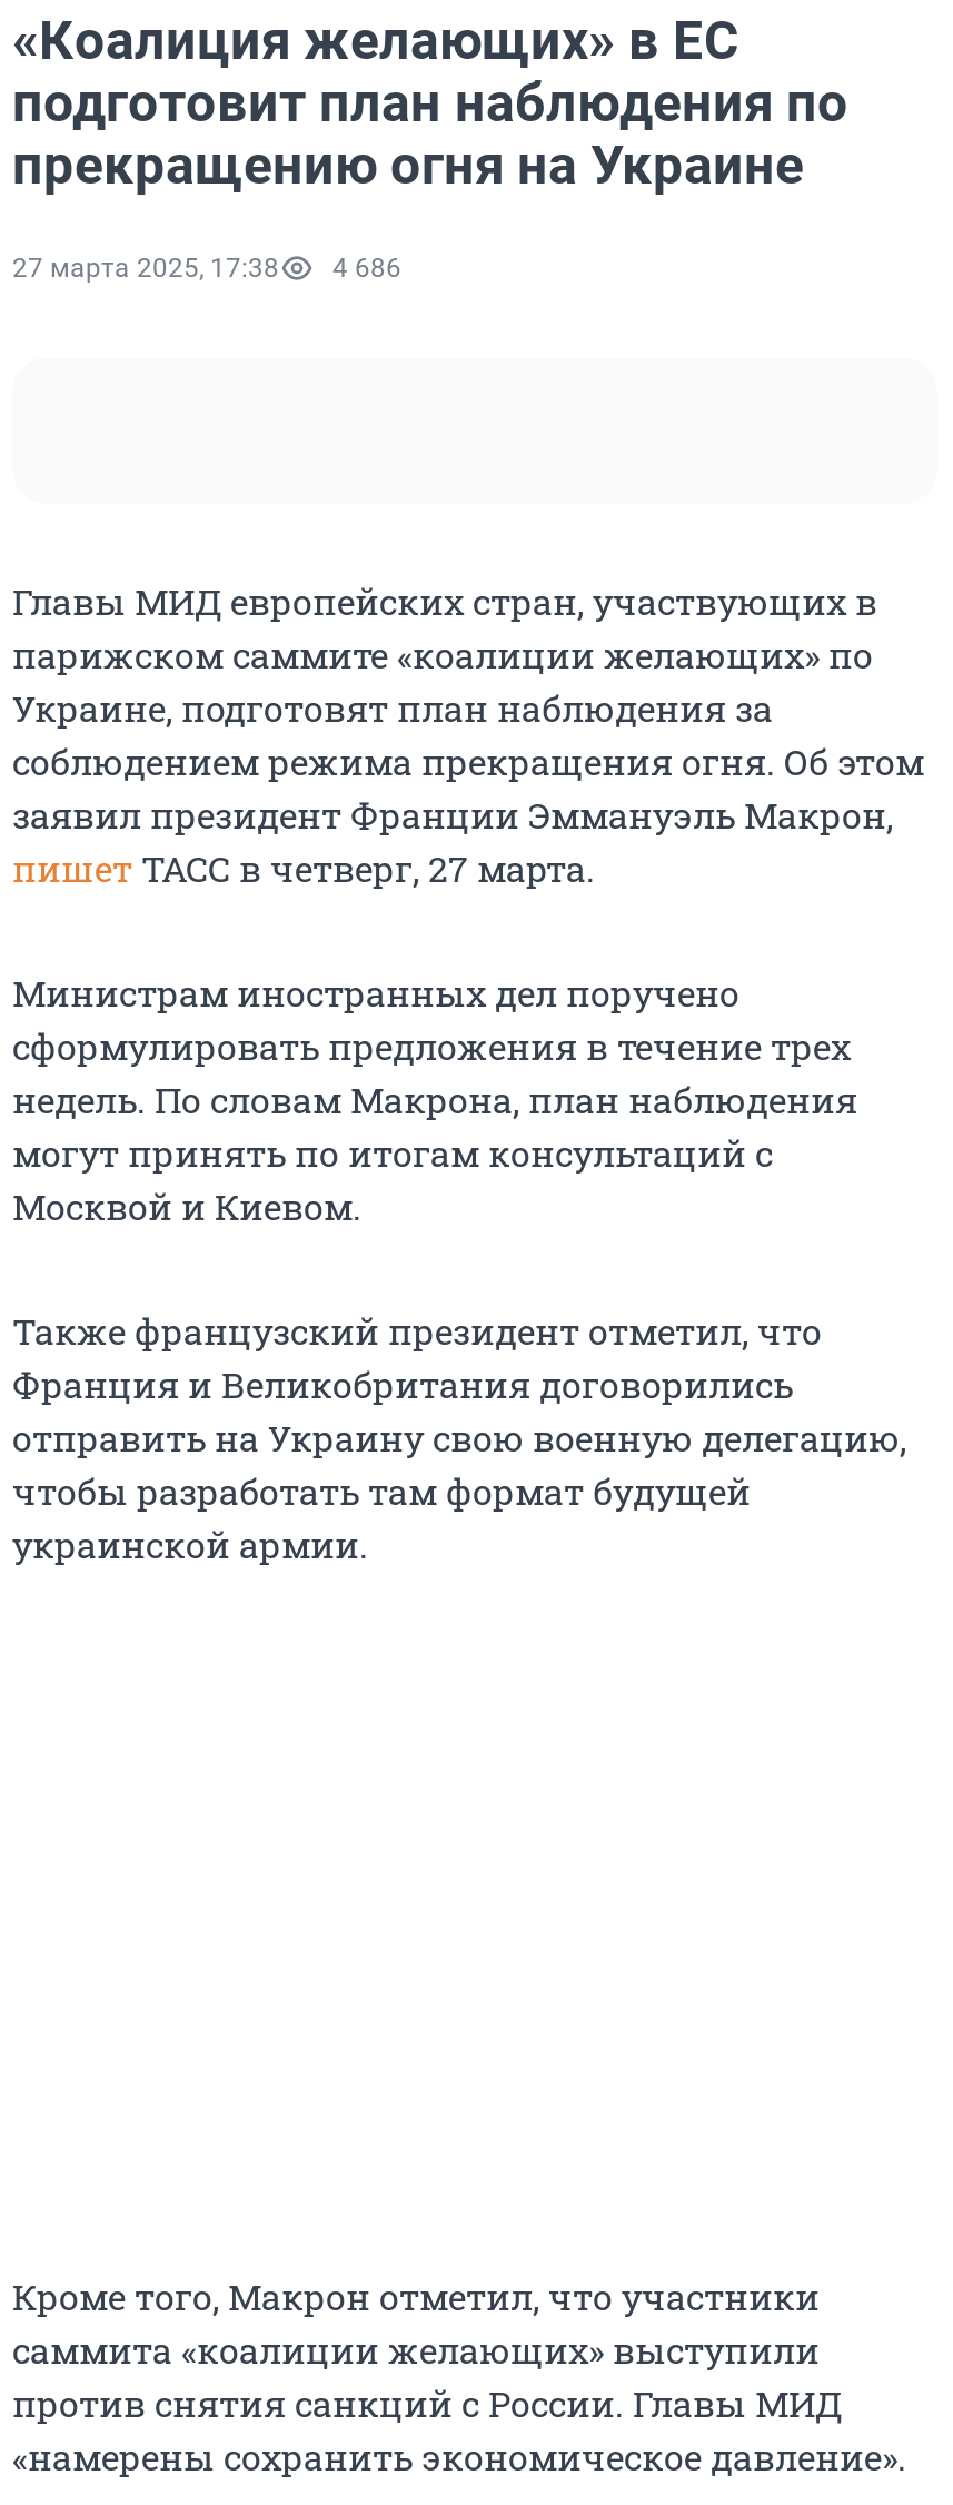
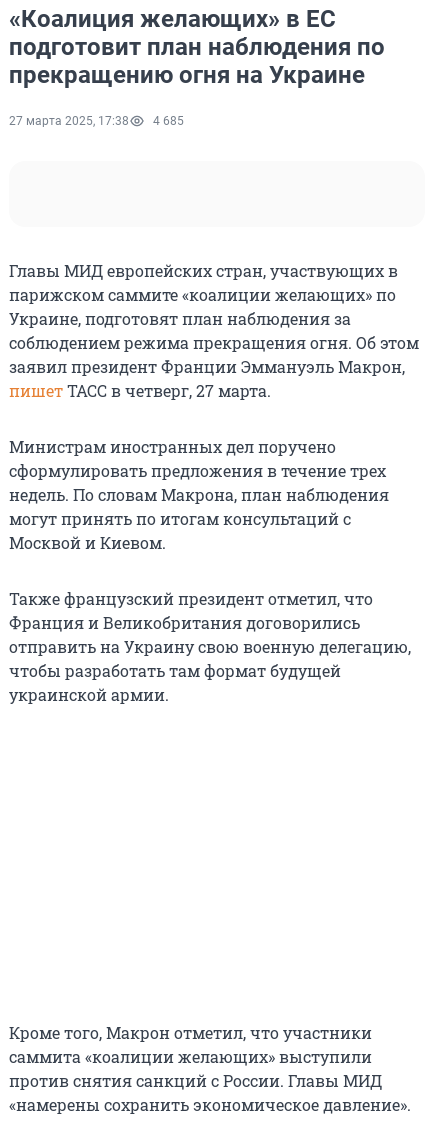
- 27 марта 2025, 17:38 4 686
+ 27 марта 2025, 17:38 4 685
